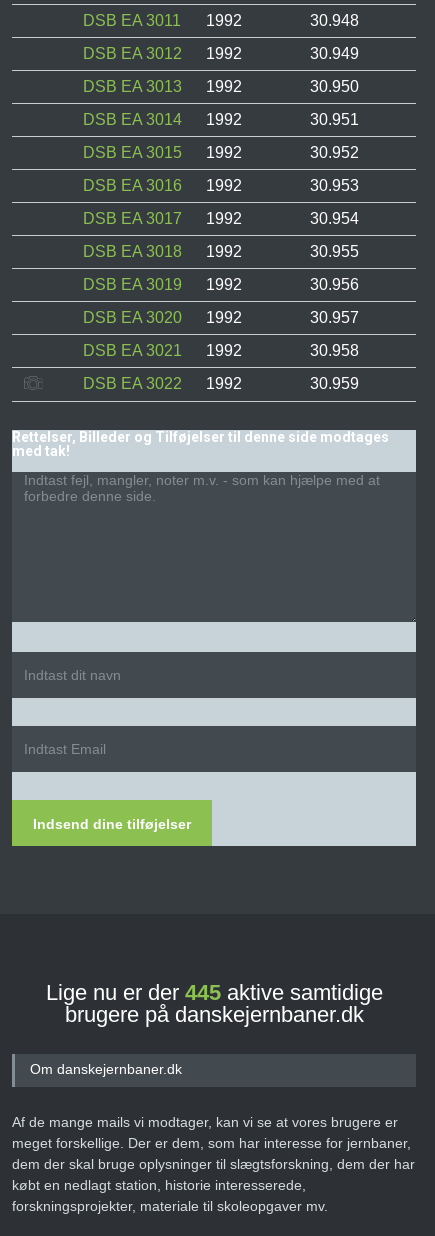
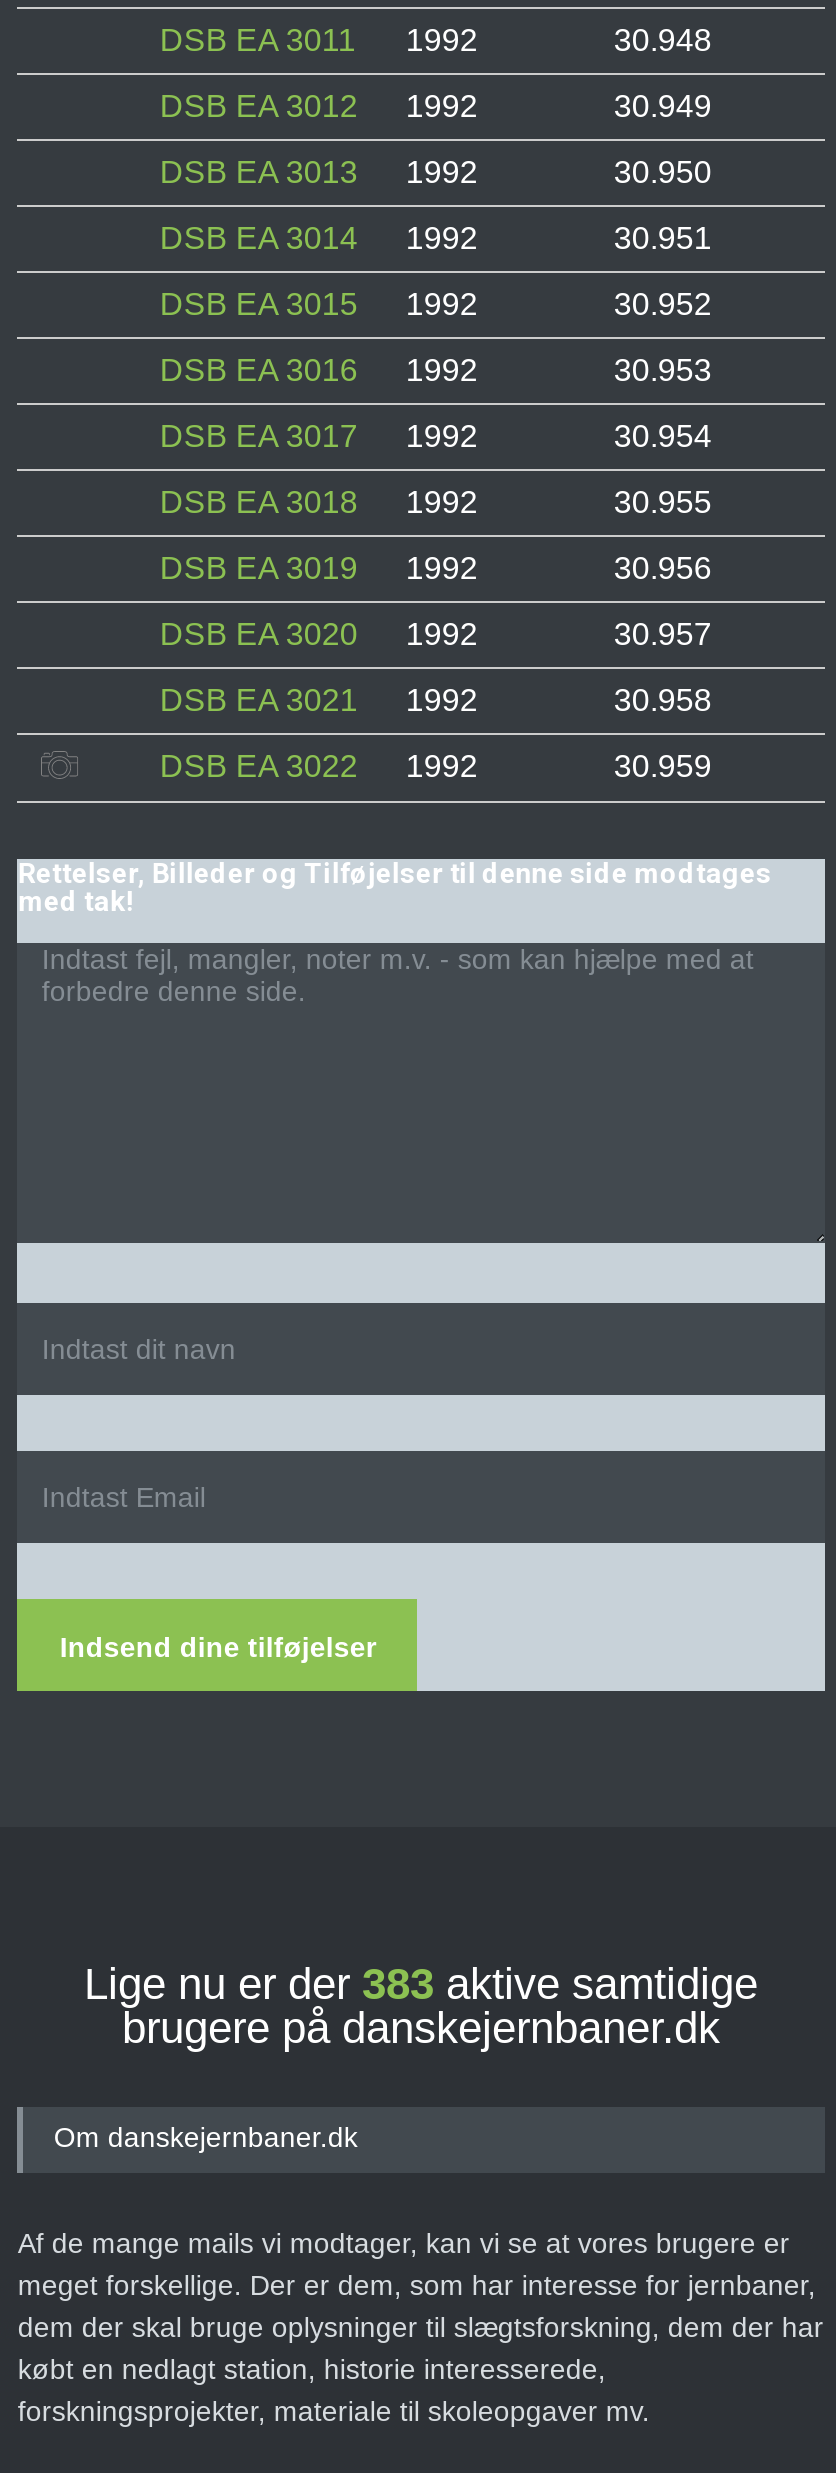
- Lige nu er der 445 aktive samtidige
+ Lige nu er der 383 aktive samtidige
